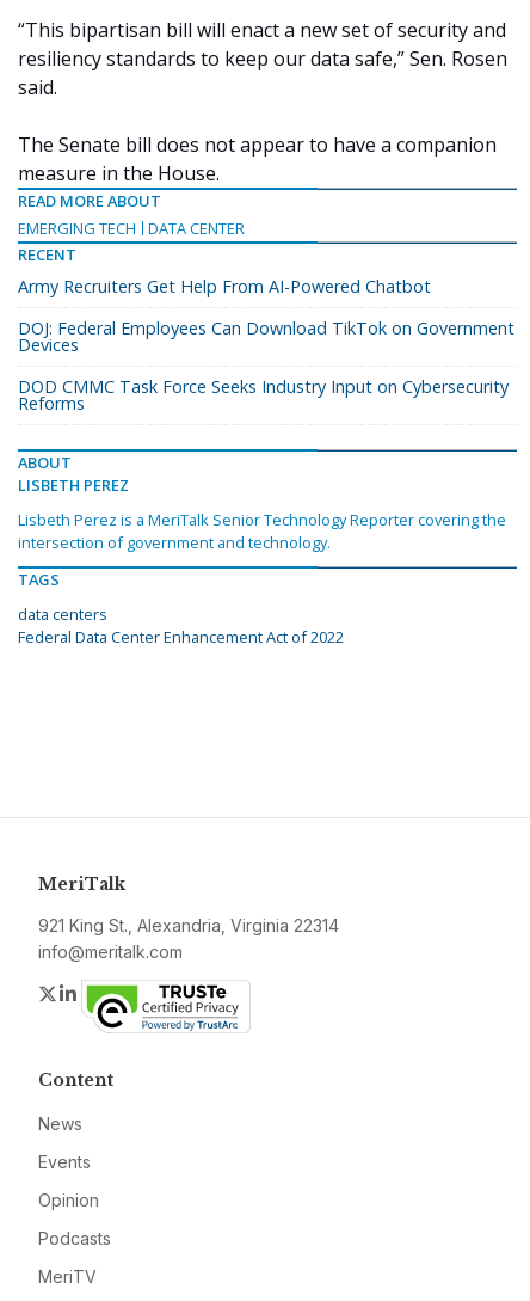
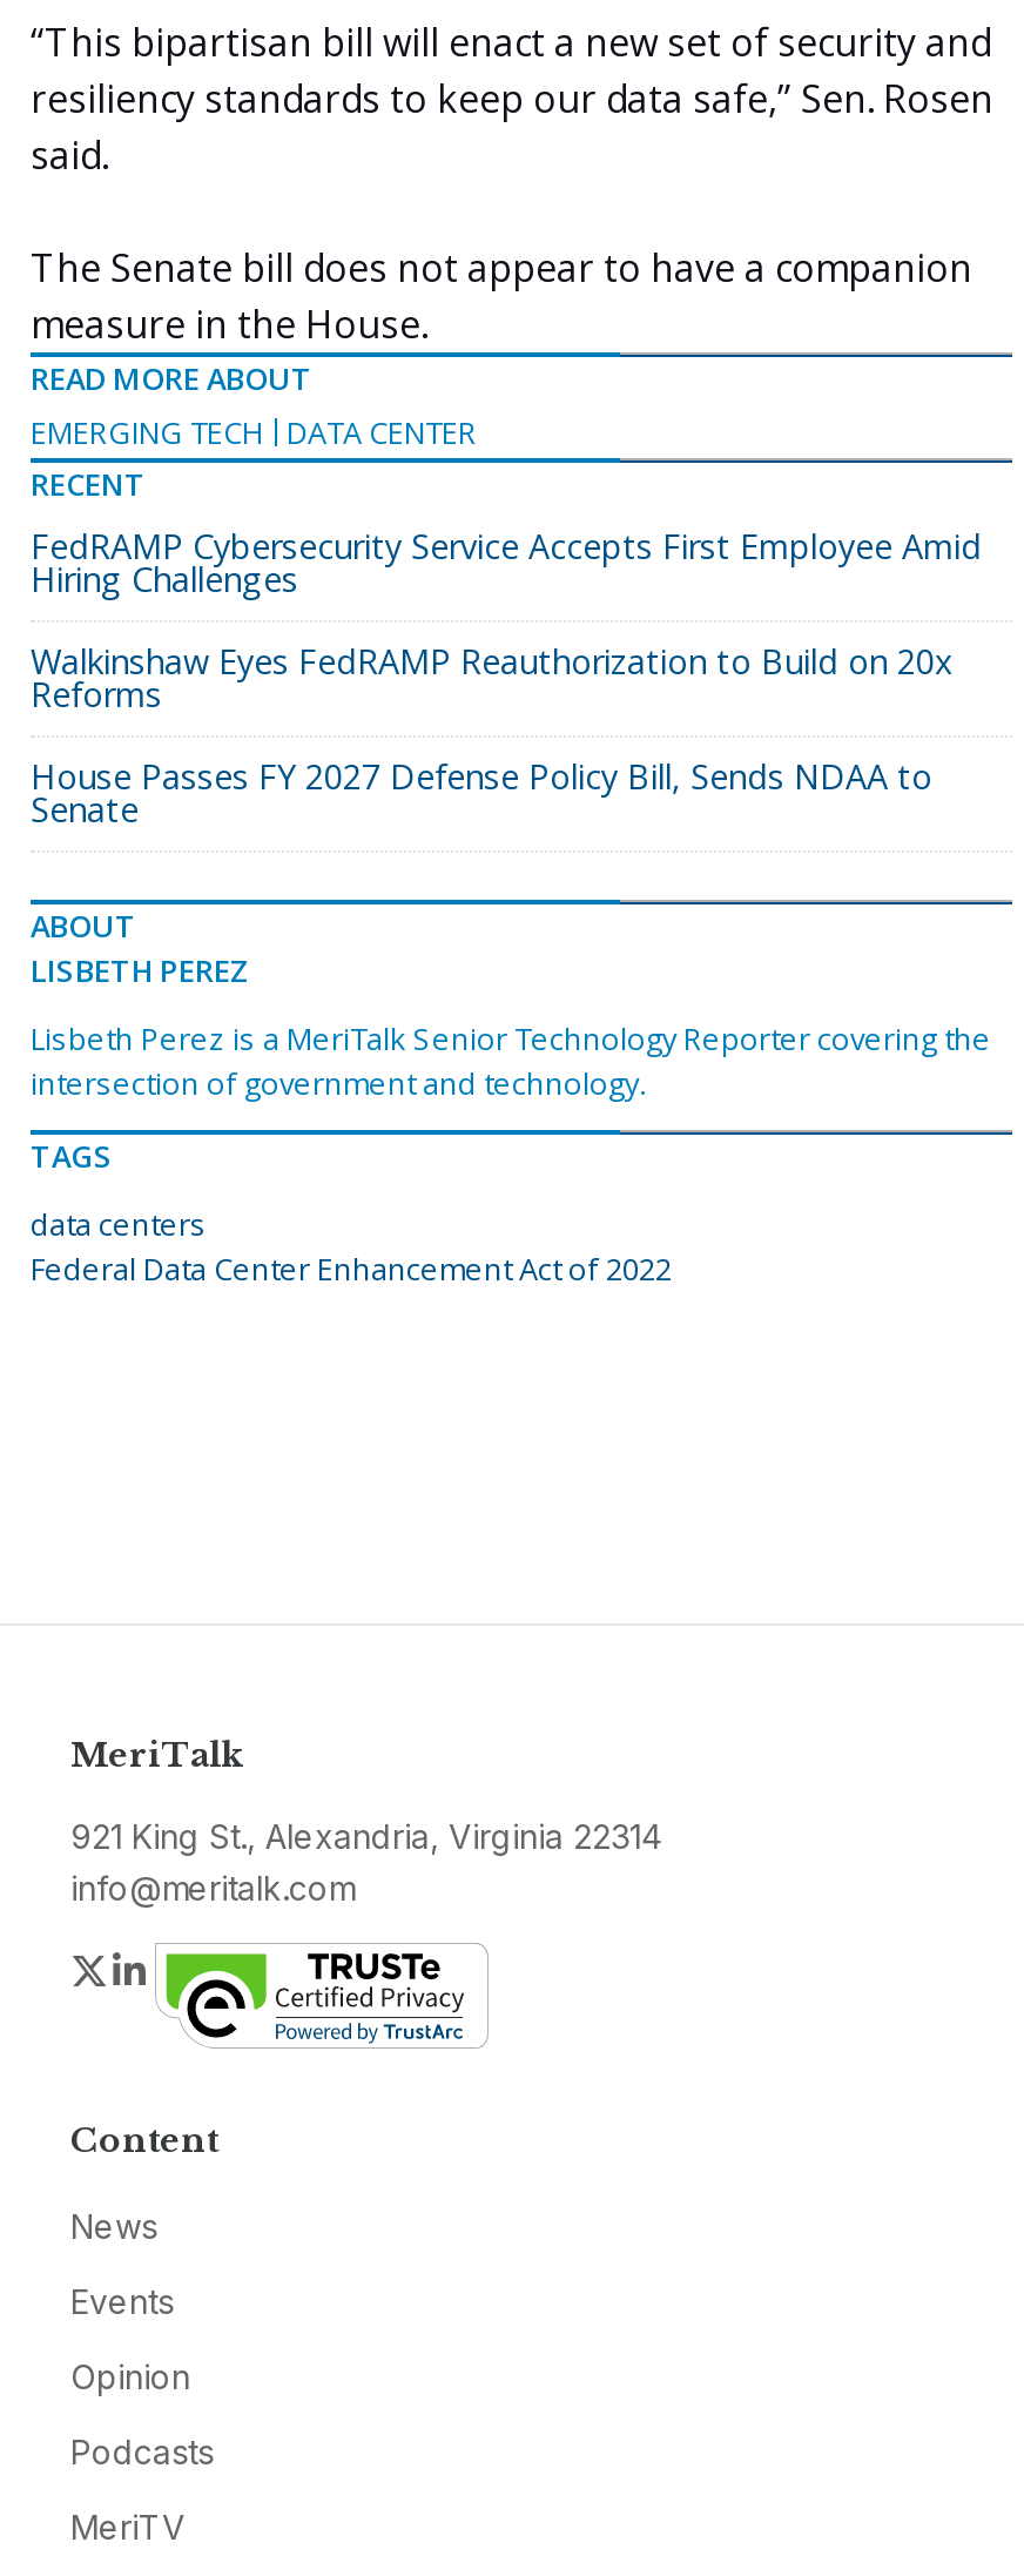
- Army Recruiters Get Help From AI-Powered Chatbot
- DOJ: Federal Employees Can Download TikTok on Government
- Devices
- DOD CMMC Task Force Seeks Industry Input on Cybersecurity
+ FedRAMP Cybersecurity Service Accepts First Employee Amid
+ Hiring Challenges
+ Walkinshaw Eyes FedRAMP Reauthorization to Build on 20x

moved up: Reforms

+ House Passes FY 2027 Defense Policy Bill, Sends NDAA to
+ Senate
